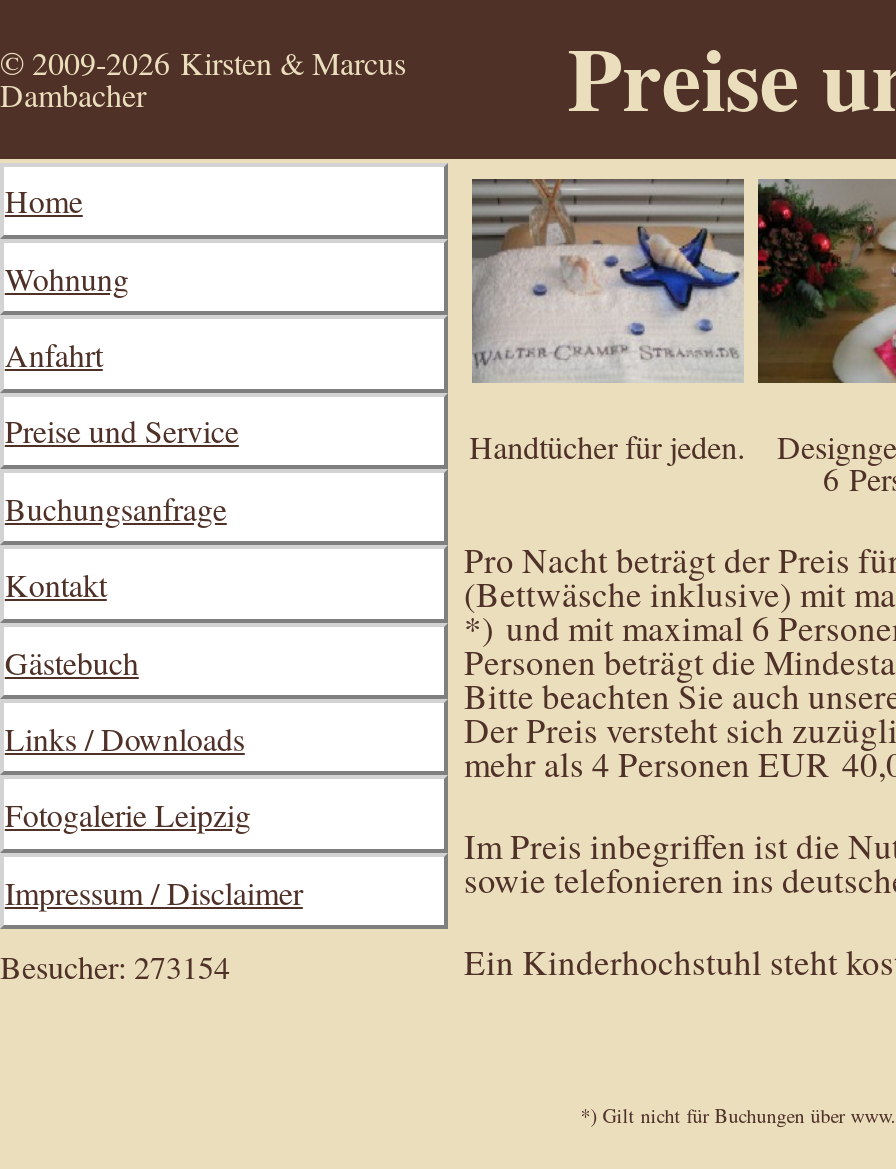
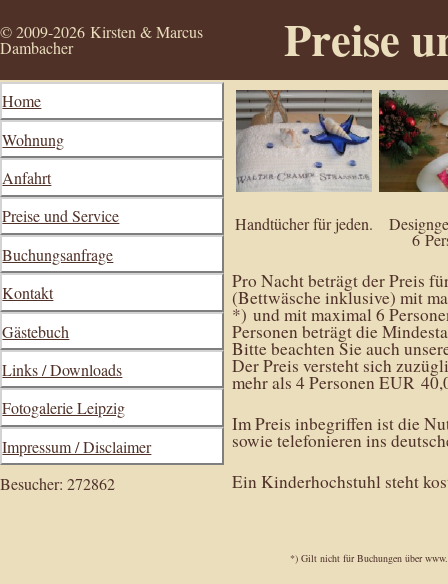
- Besucher: 273154
+ Besucher: 272862
